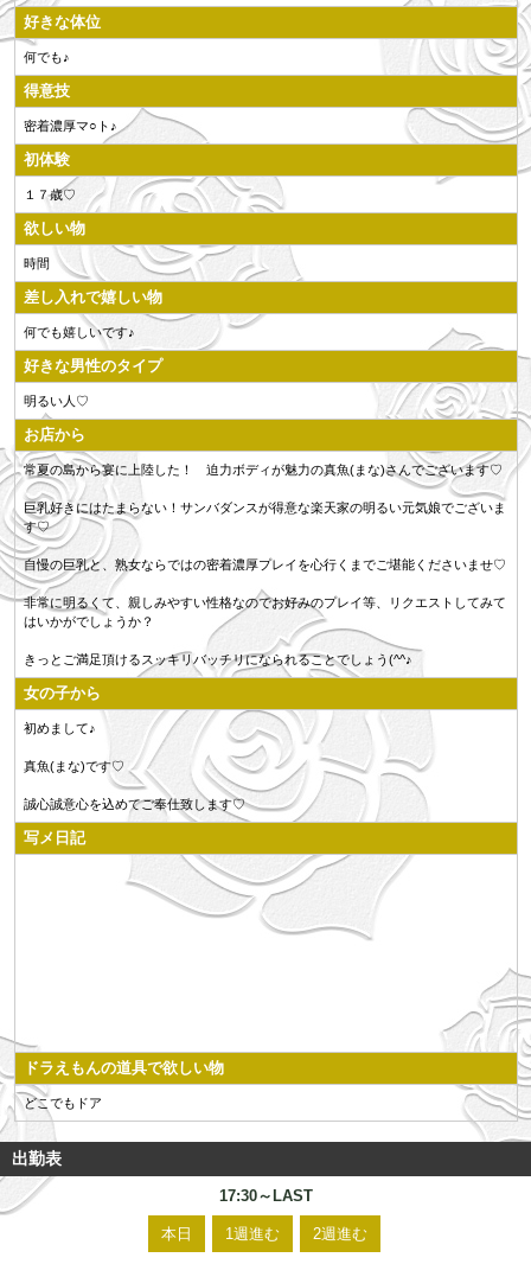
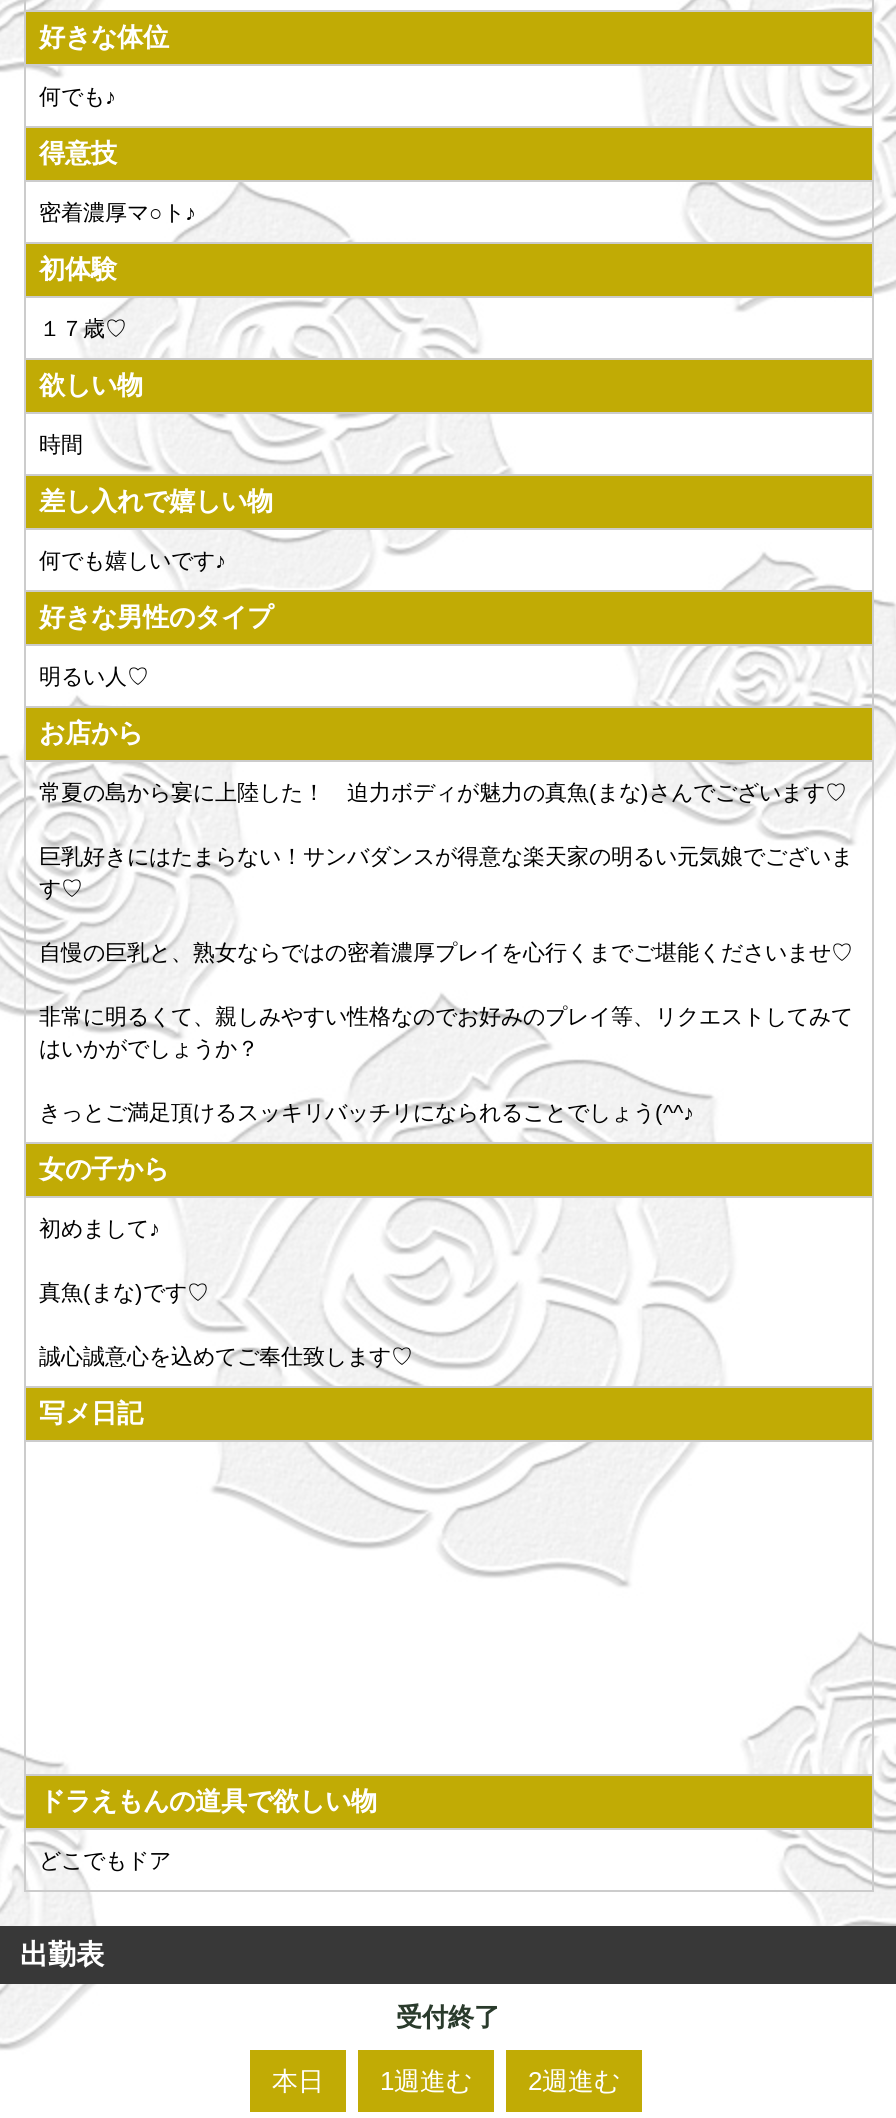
- 17:30～LAST
+ 受付終了
